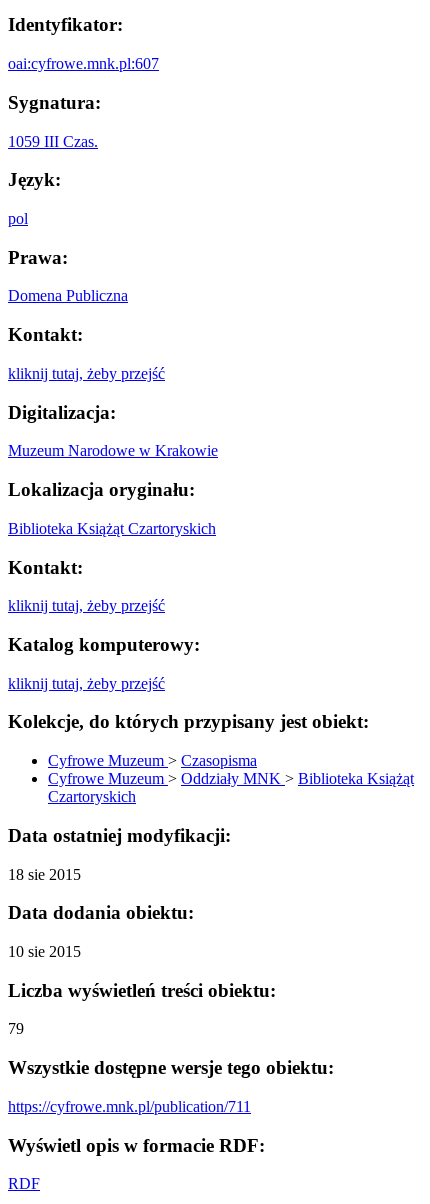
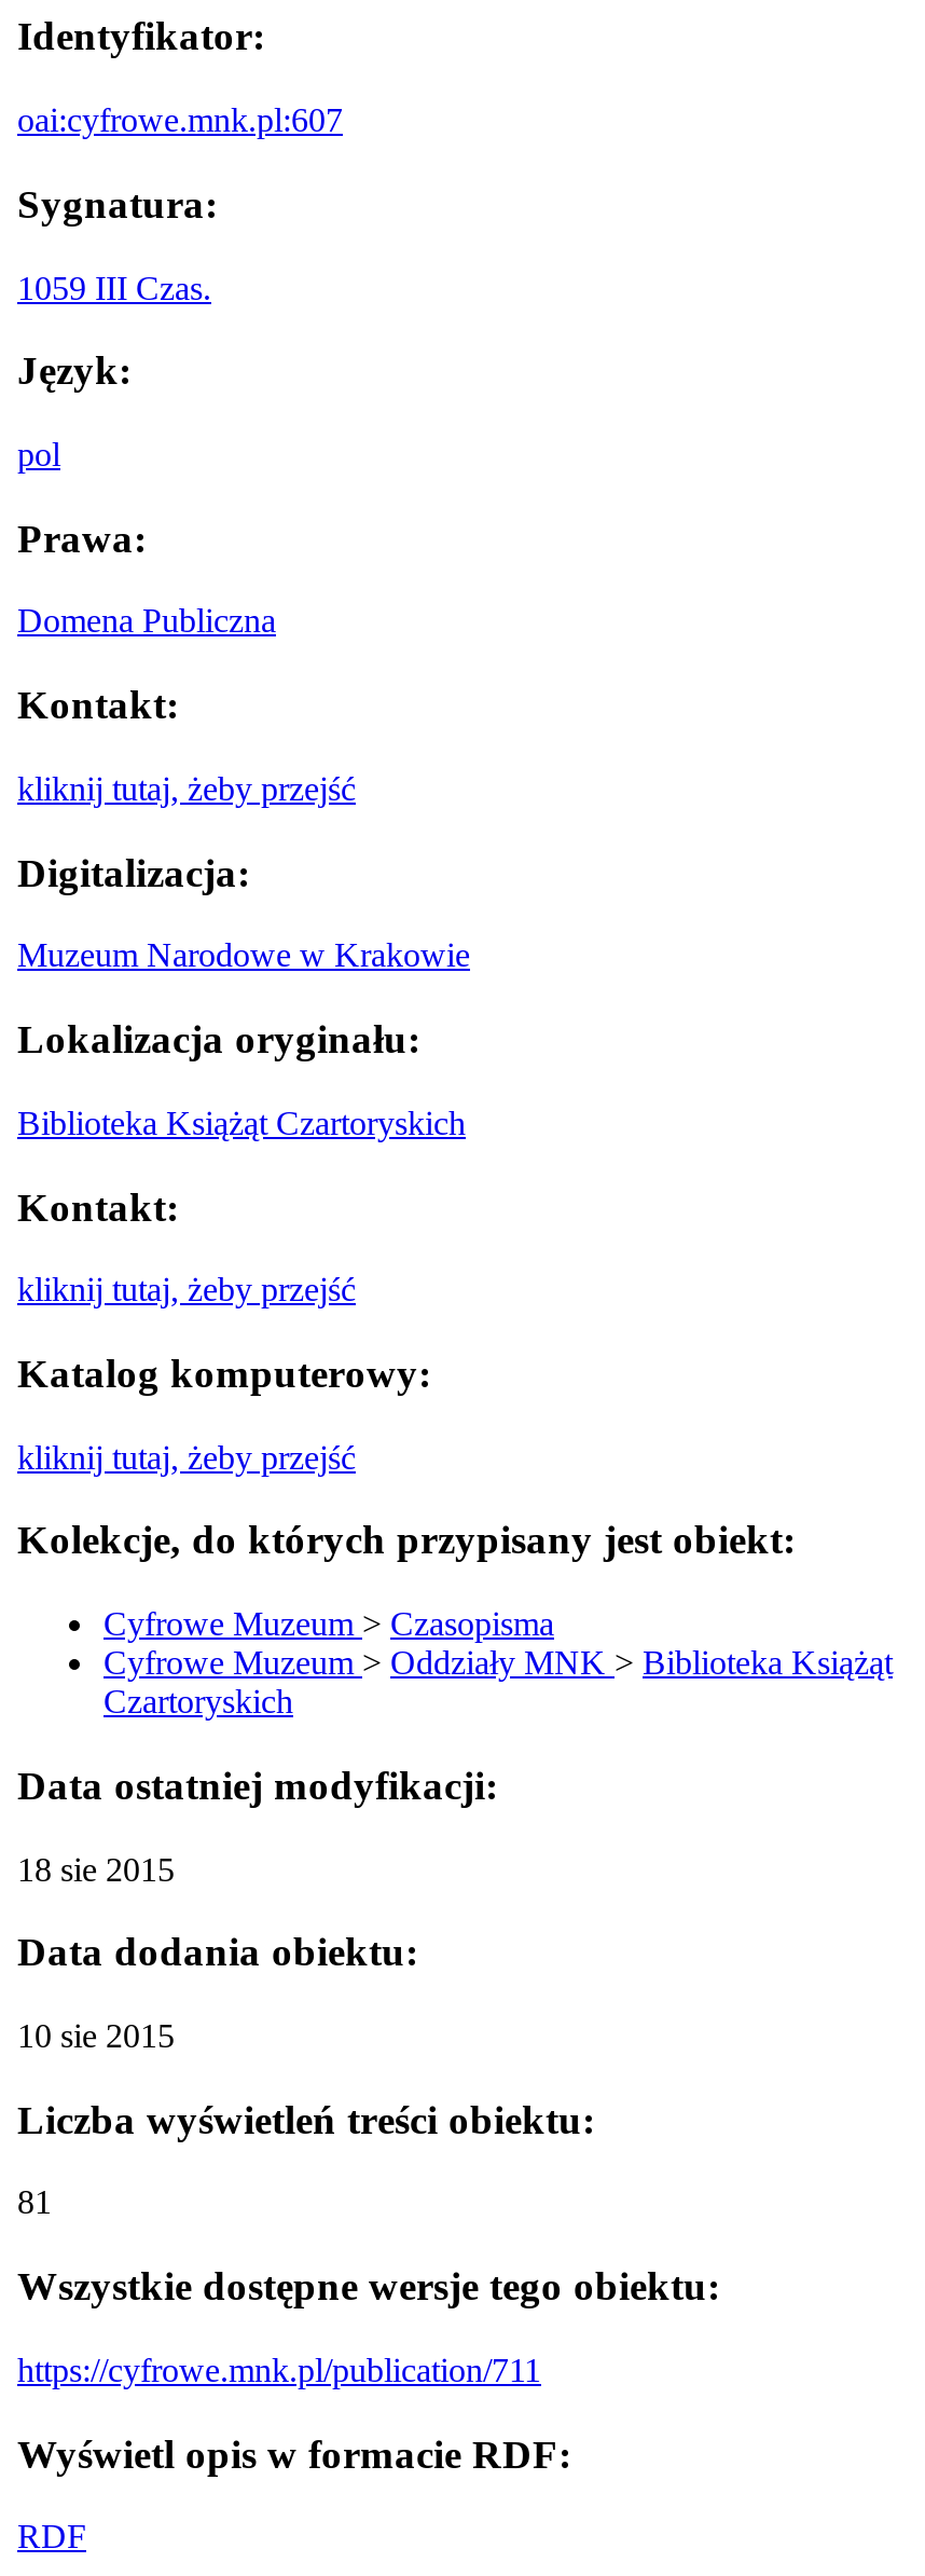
- 79
+ 81
